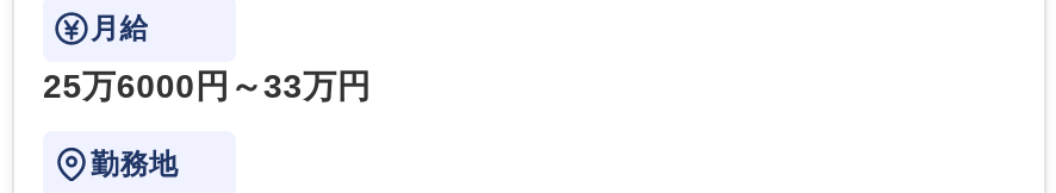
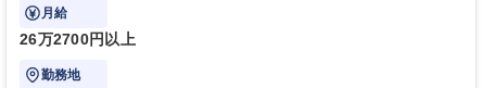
- 25万6000円～33万円
+ 26万2700円以上
